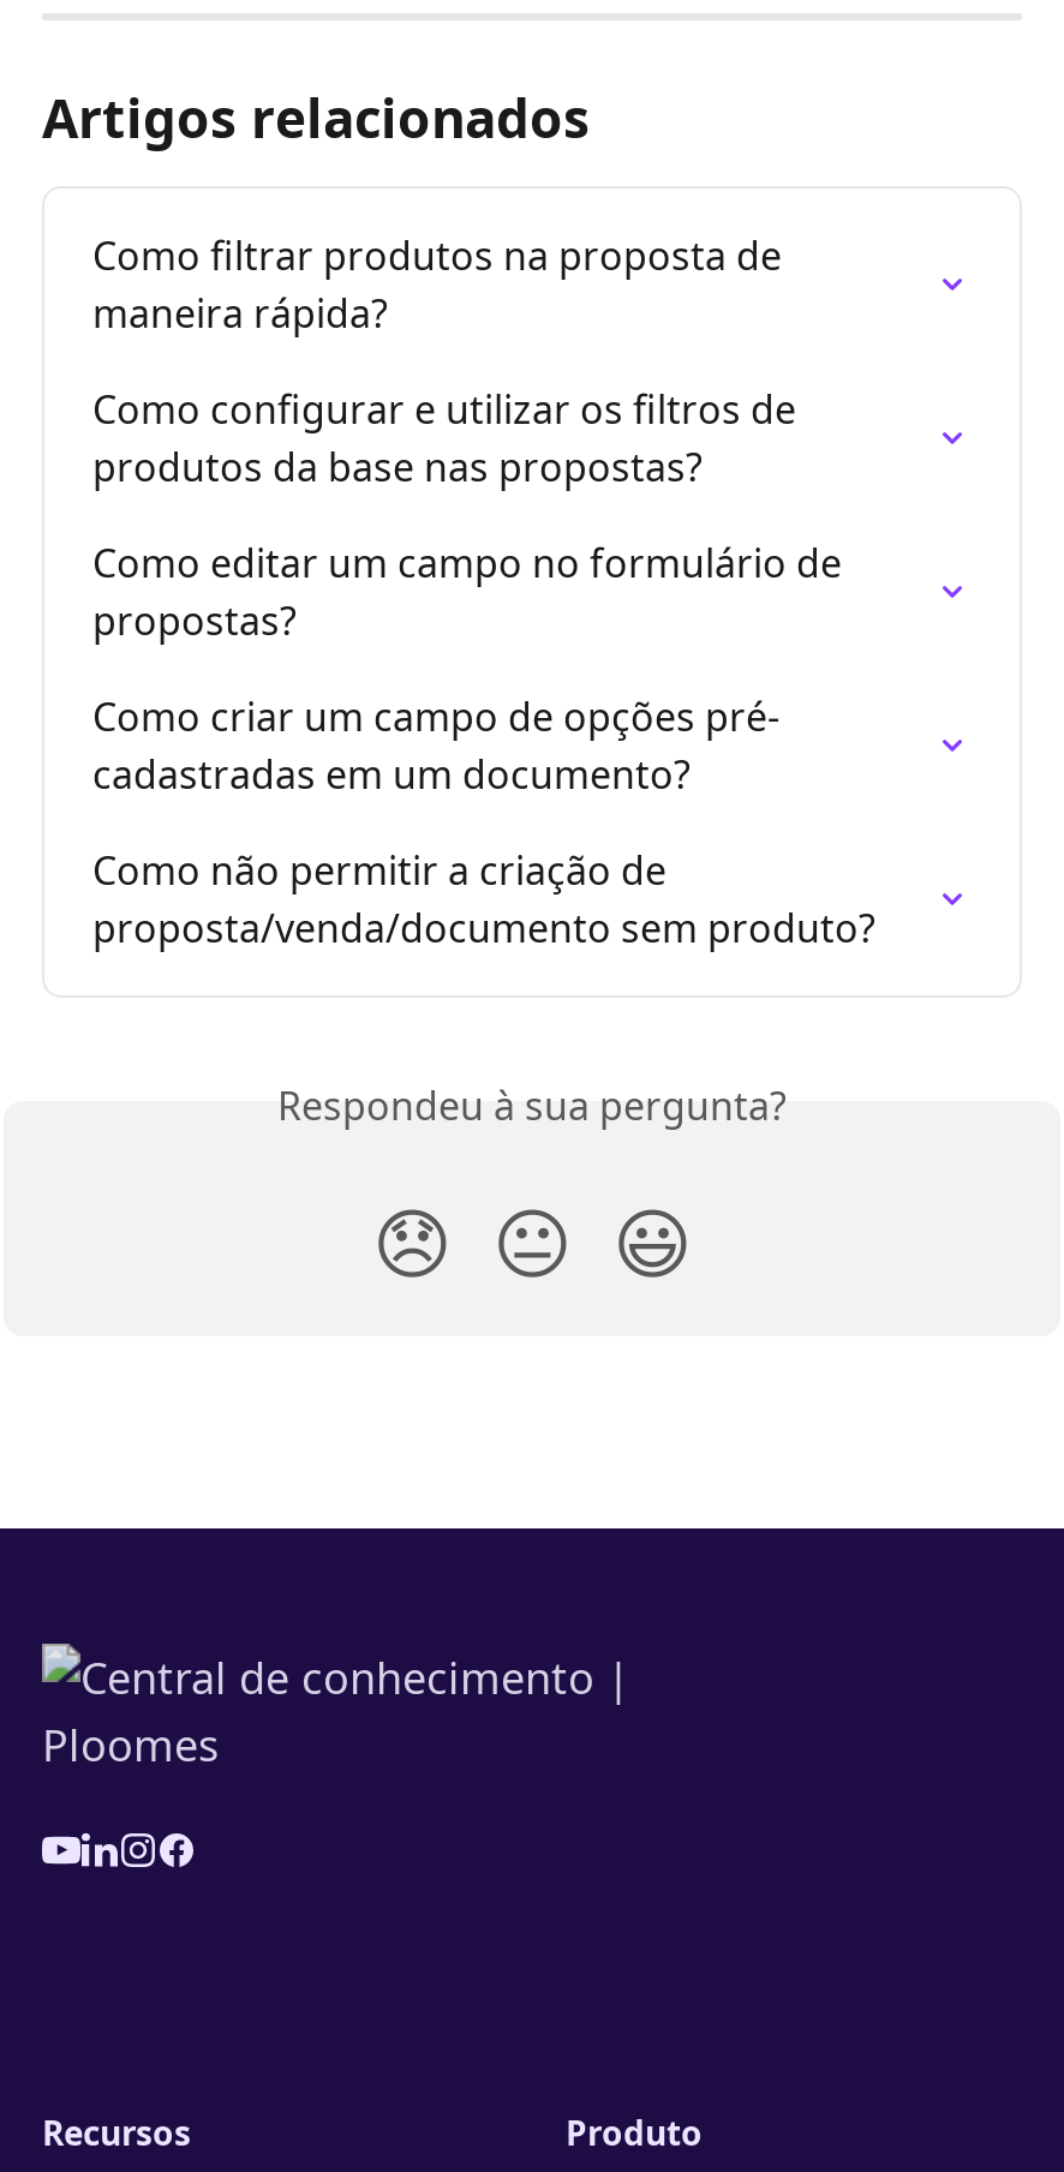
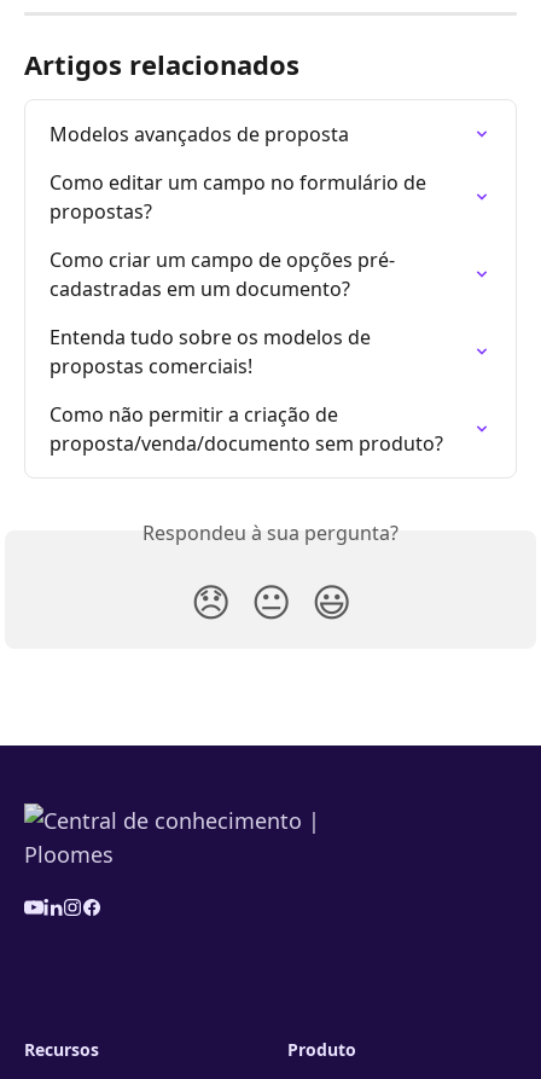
- Como filtrar produtos na proposta de
- maneira rápida?
- Como configurar e utilizar os filtros de
- produtos da base nas propostas?
+ Modelos avançados de proposta

moved up: Como editar um campo no formulário de | propostas? | Como criar um campo de opções pré- | cadastradas em um documento?

+ Entenda tudo sobre os modelos de
+ propostas comerciais!
